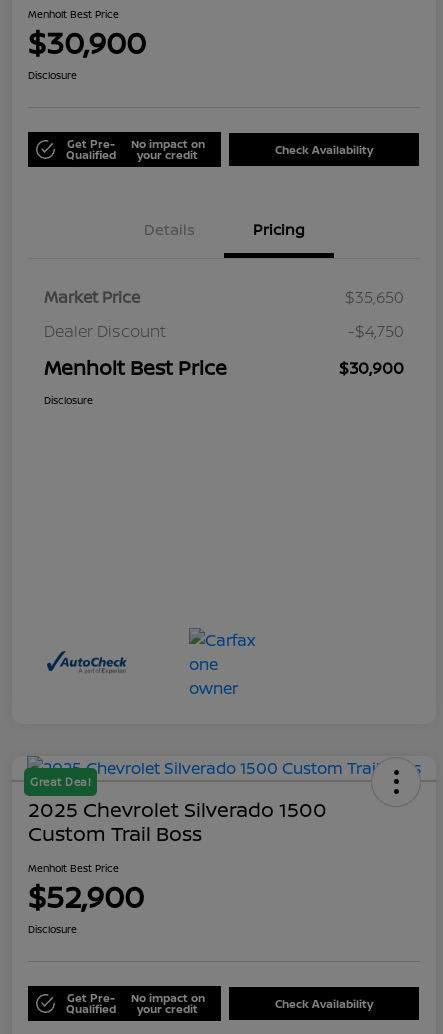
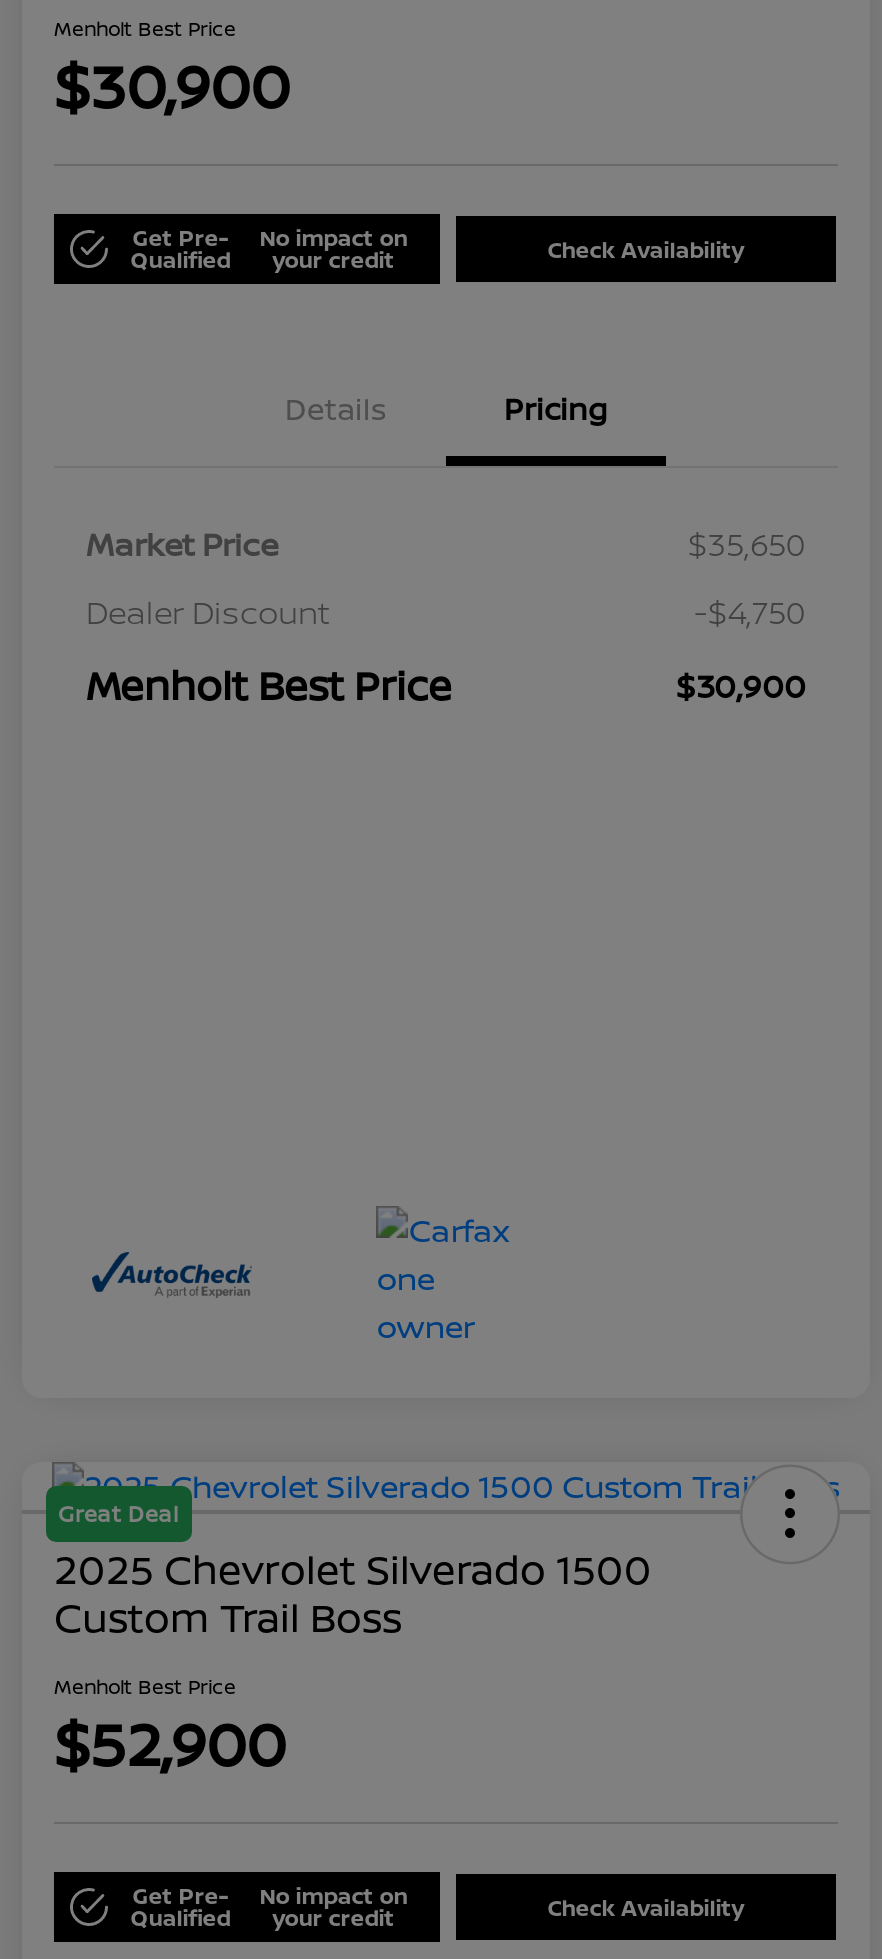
- Disclosure

- Disclosure

- Disclosure
